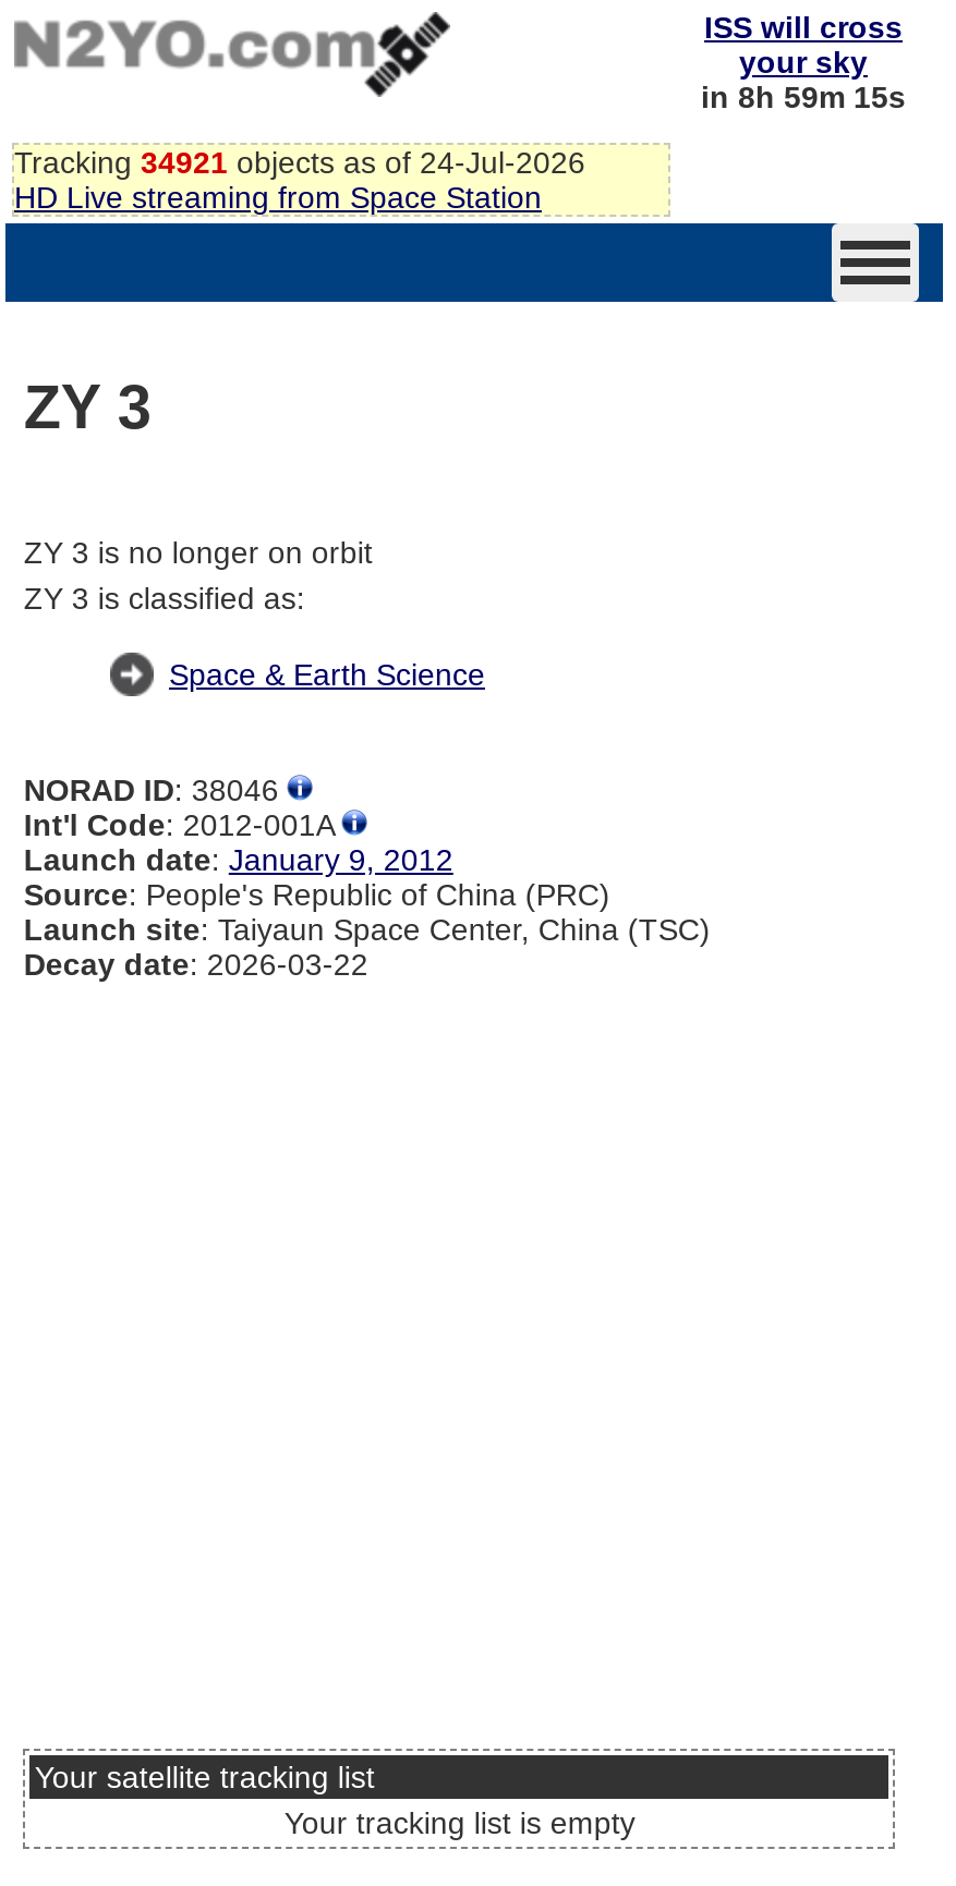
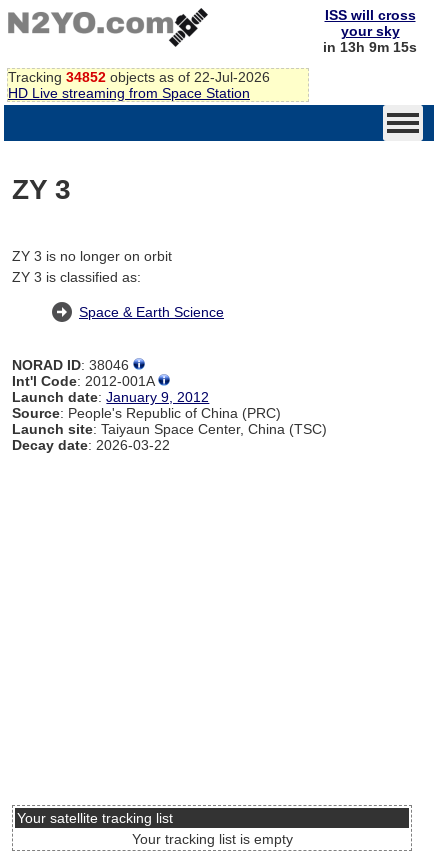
- in 8h 59m 15s
+ in 13h 9m 15s

- Tracking 34921 objects as of 24-Jul-2026
+ Tracking 34852 objects as of 22-Jul-2026
